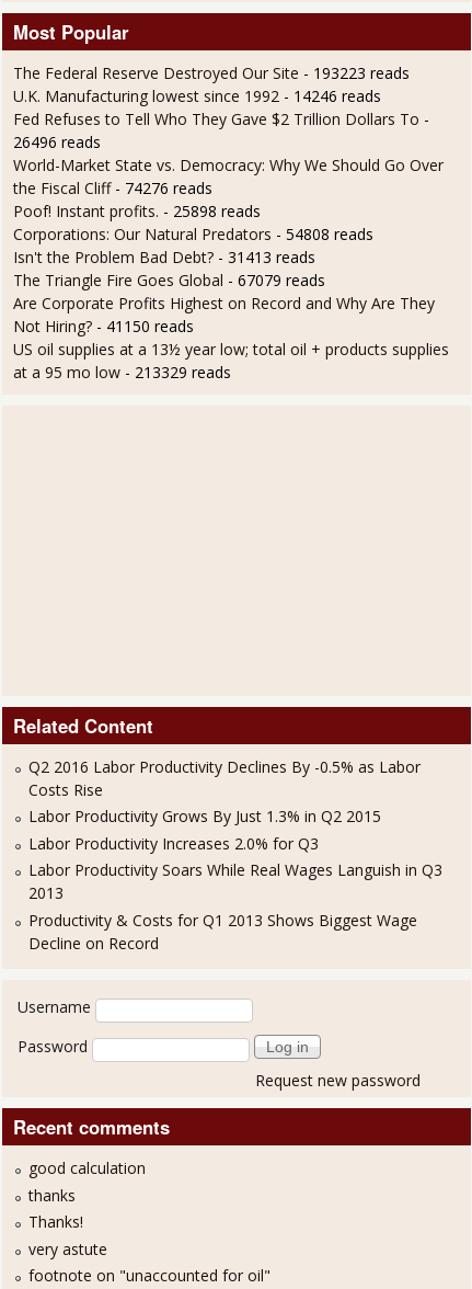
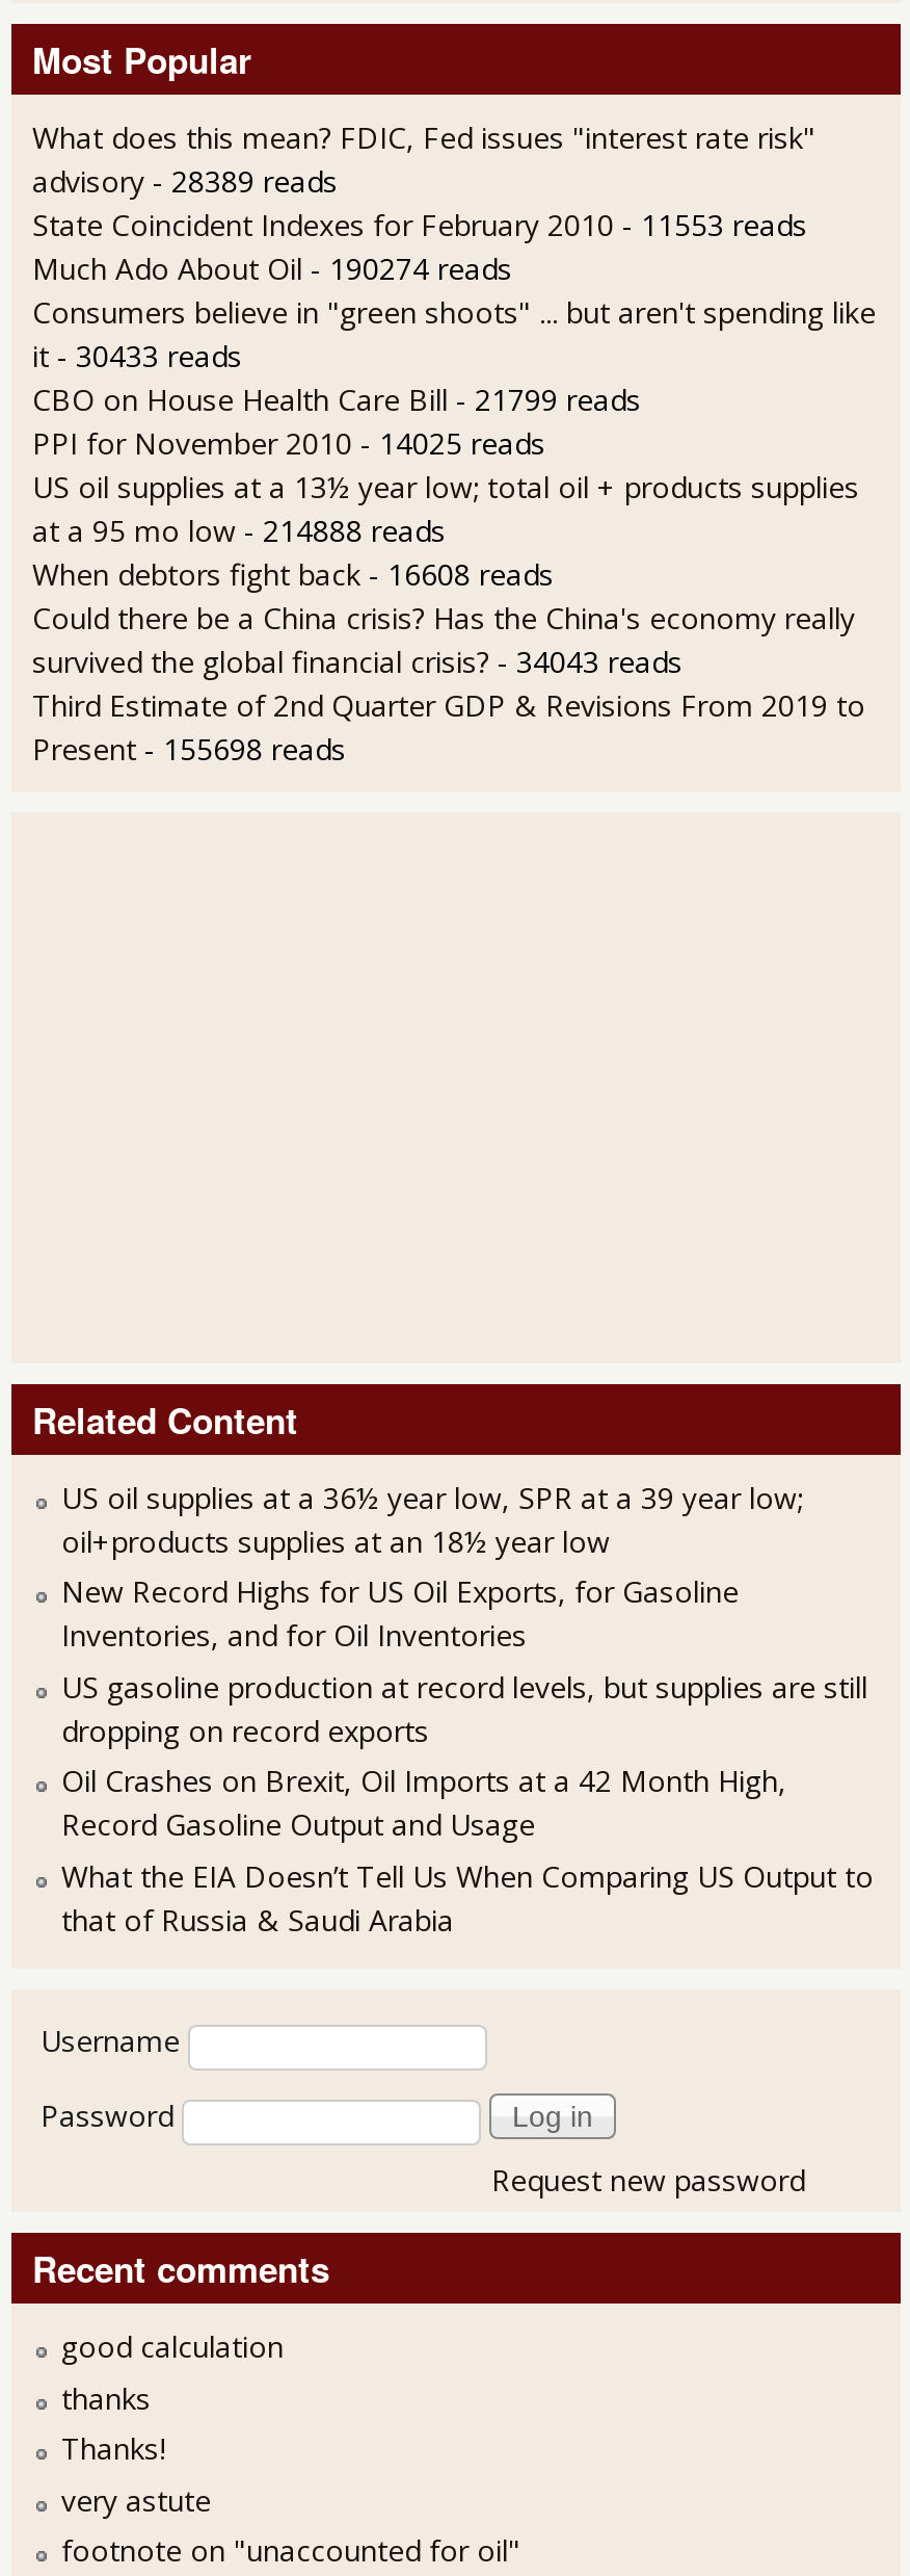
- The Federal Reserve Destroyed Our Site - 193223 reads
- U.K. Manufacturing lowest since 1992 - 14246 reads
- Fed Refuses to Tell Who They Gave $2 Trillion Dollars To -
- 26496 reads
- World-Market State vs. Democracy: Why We Should Go Over
- the Fiscal Cliff - 74276 reads
- Poof! Instant profits. - 25898 reads
- Corporations: Our Natural Predators - 54808 reads
- Isn't the Problem Bad Debt? - 31413 reads
- The Triangle Fire Goes Global - 67079 reads
- Are Corporate Profits Highest on Record and Why Are They
- Not Hiring? - 41150 reads
+ What does this mean? FDIC, Fed issues "interest rate risk"
+ advisory - 28389 reads
+ State Coincident Indexes for February 2010 - 11553 reads
+ Much Ado About Oil - 190274 reads
+ Consumers believe in "green shoots" ... but aren't spending like
+ it - 30433 reads
+ CBO on House Health Care Bill - 21799 reads
+ PPI for November 2010 - 14025 reads

moved up: US oil supplies at a 13½ year low; total oil + products supplies

- at a 95 mo low - 213329 reads
+ at a 95 mo low - 214888 reads
+ When debtors fight back - 16608 reads
+ Could there be a China crisis? Has the China's economy really
+ survived the global financial crisis? - 34043 reads
+ Third Estimate of 2nd Quarter GDP & Revisions From 2019 to
+ Present - 155698 reads

- Q2 2016 Labor Productivity Declines By -0.5% as Labor
- Costs Rise
- Labor Productivity Grows By Just 1.3% in Q2 2015
- Labor Productivity Increases 2.0% for Q3
- Labor Productivity Soars While Real Wages Languish in Q3
- 2013
- Productivity & Costs for Q1 2013 Shows Biggest Wage
- Decline on Record
+ US oil supplies at a 36½ year low, SPR at a 39 year low;
+ oil+products supplies at an 18½ year low
+ New Record Highs for US Oil Exports, for Gasoline
+ Inventories, and for Oil Inventories
+ US gasoline production at record levels, but supplies are still
+ dropping on record exports
+ Oil Crashes on Brexit, Oil Imports at a 42 Month High,
+ Record Gasoline Output and Usage
+ What the EIA Doesn’t Tell Us When Comparing US Output to
+ that of Russia & Saudi Arabia
